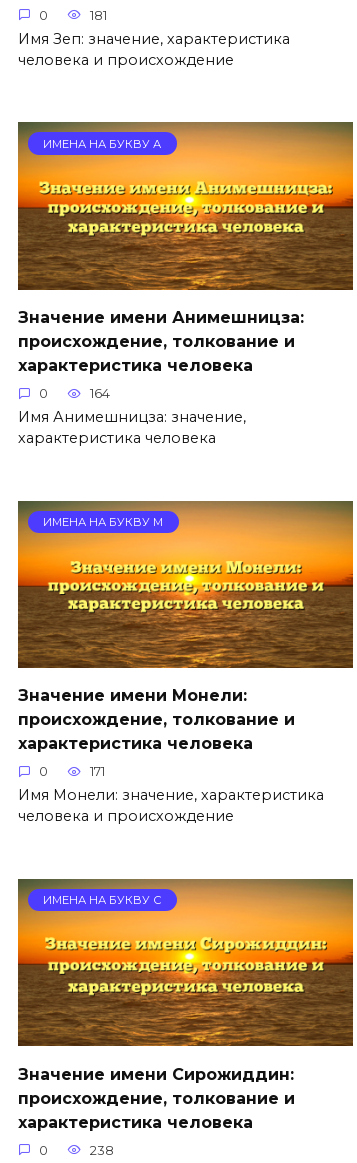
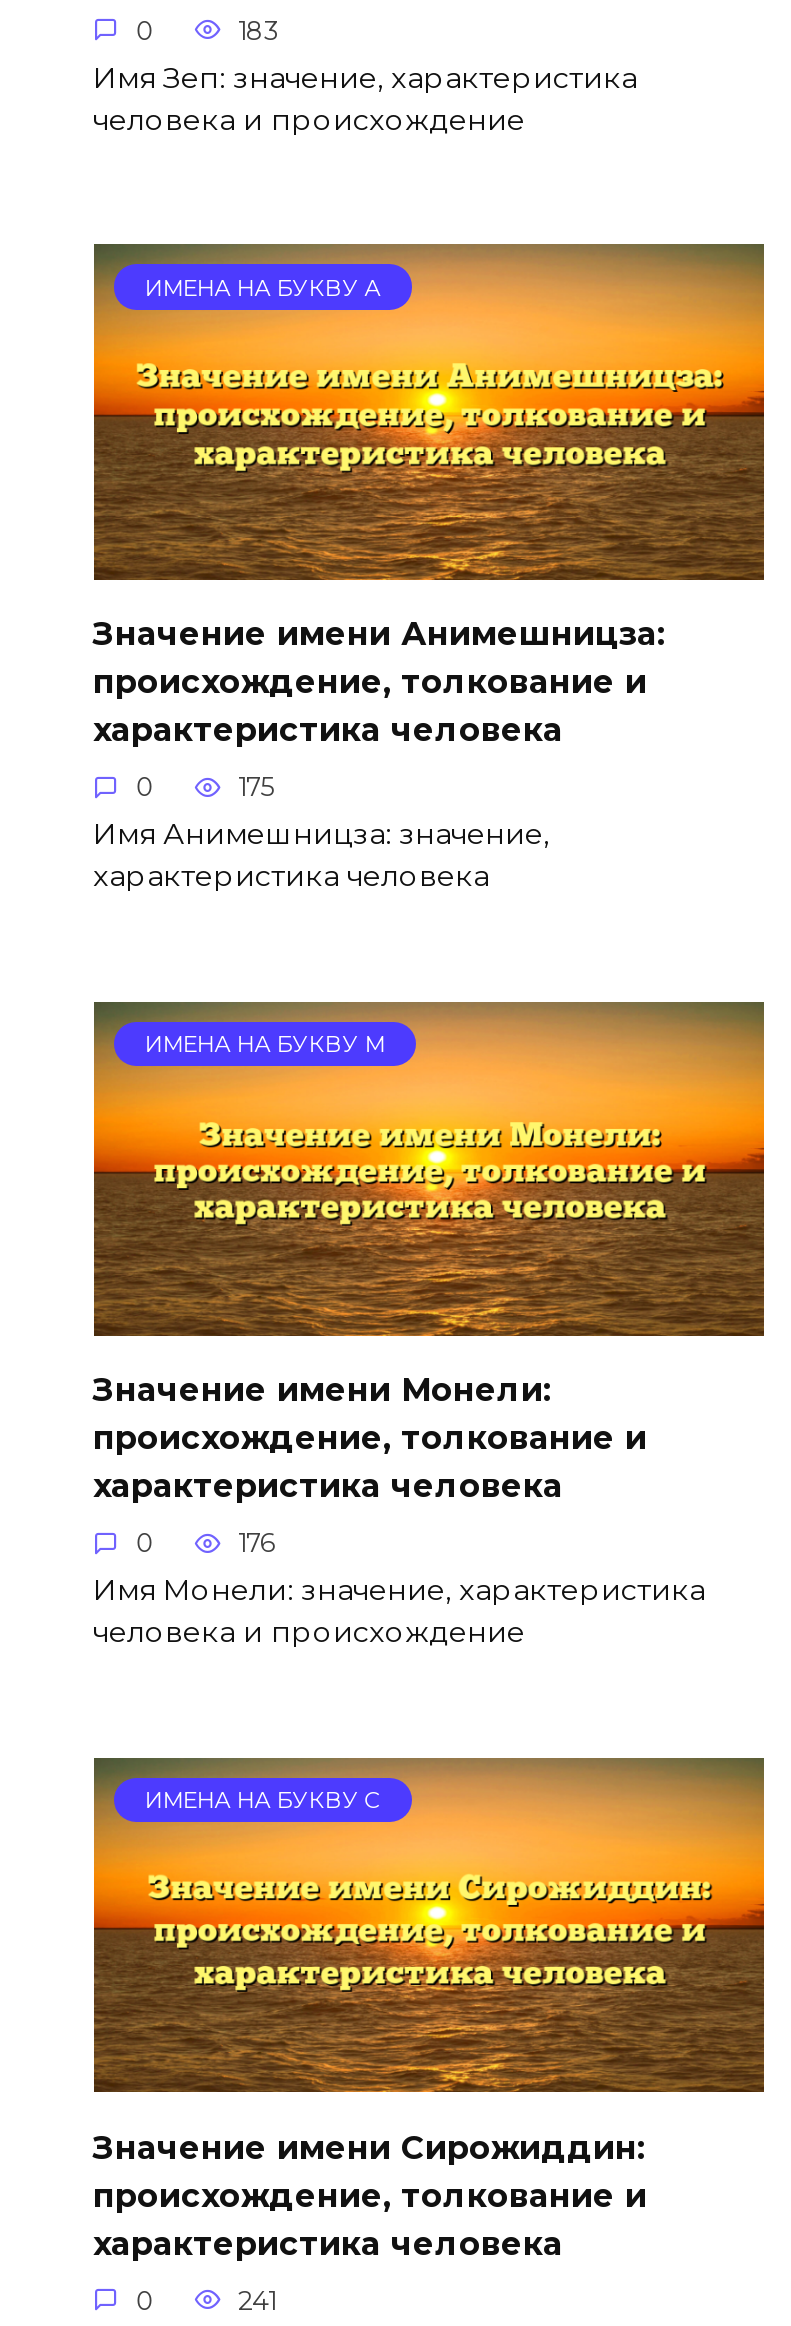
- 181
+ 183

- 164
+ 175

- 171
+ 176

- 238
+ 241
